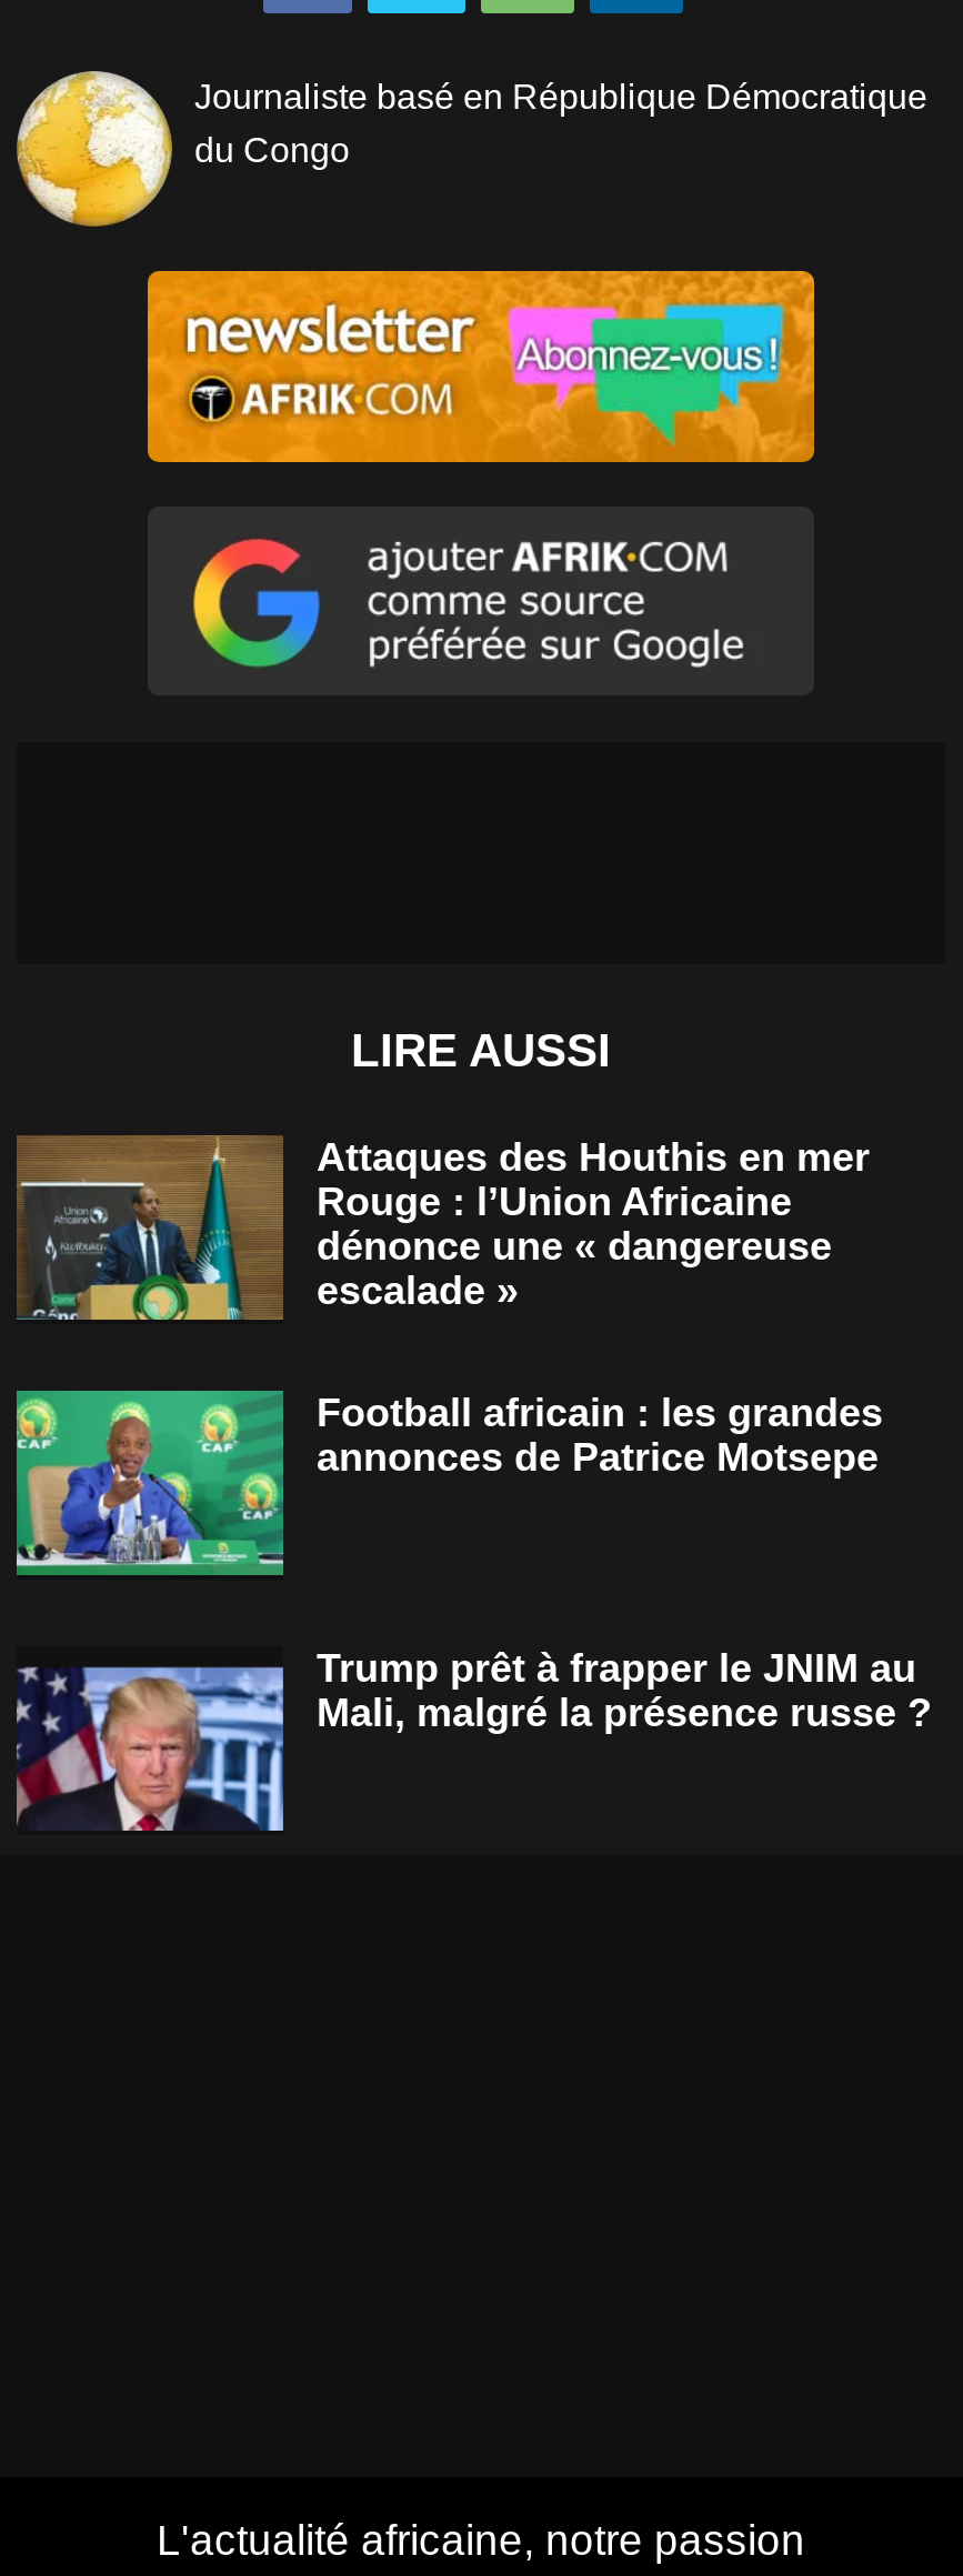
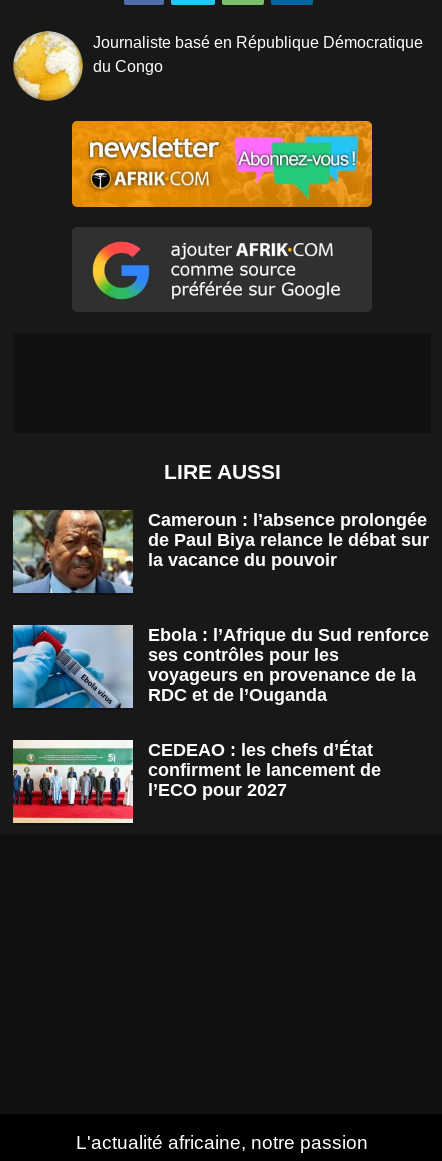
- [image]
- Attaques des Houthis en mer
- Rouge : l’Union Africaine
- dénonce une « dangereuse
- escalade »
+ [image]
+ Cameroun : l’absence prolongée
+ de Paul Biya relance le débat sur
+ la vacance du pouvoir

- [image]
- Football africain : les grandes
- annonces de Patrice Motsepe
+ [image]
+ Ebola : l’Afrique du Sud renforce
+ ses contrôles pour les
+ voyageurs en provenance de la
+ RDC et de l’Ouganda

- [image]
- Trump prêt à frapper le JNIM au
- Mali, malgré la présence russe ?
+ [image]
+ CEDEAO : les chefs d’État
+ confirment le lancement de
+ l’ECO pour 2027
